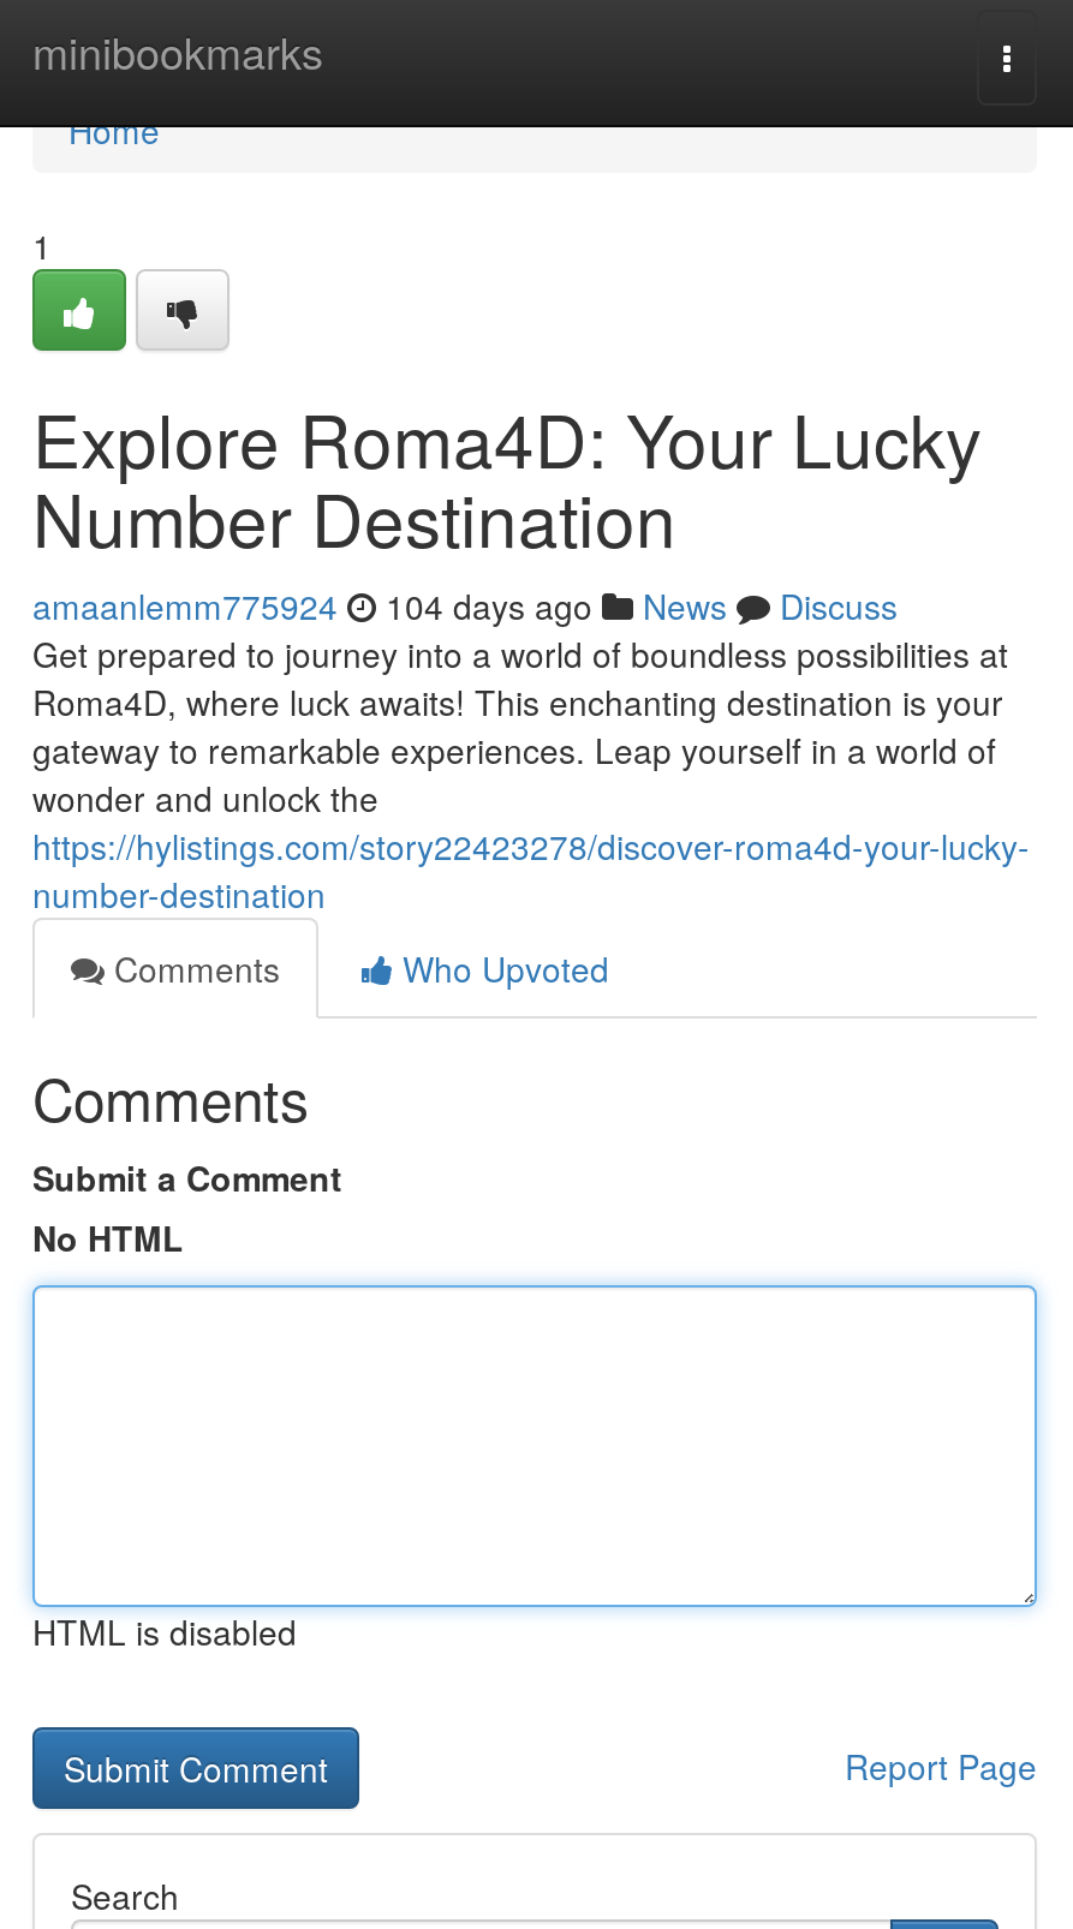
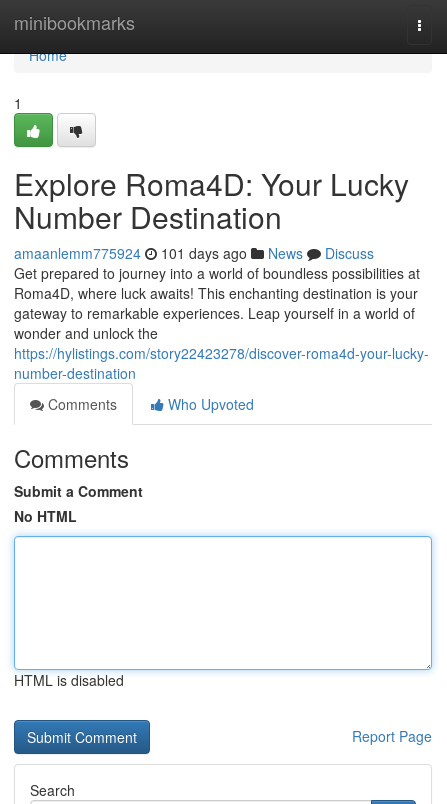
- amaanlemm775924 104 days ago News Discuss
+ amaanlemm775924 101 days ago News Discuss
